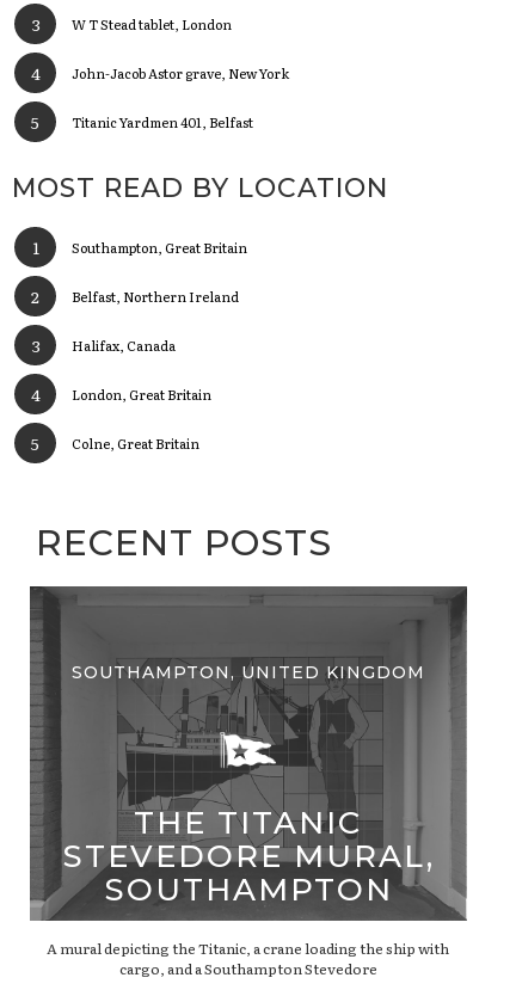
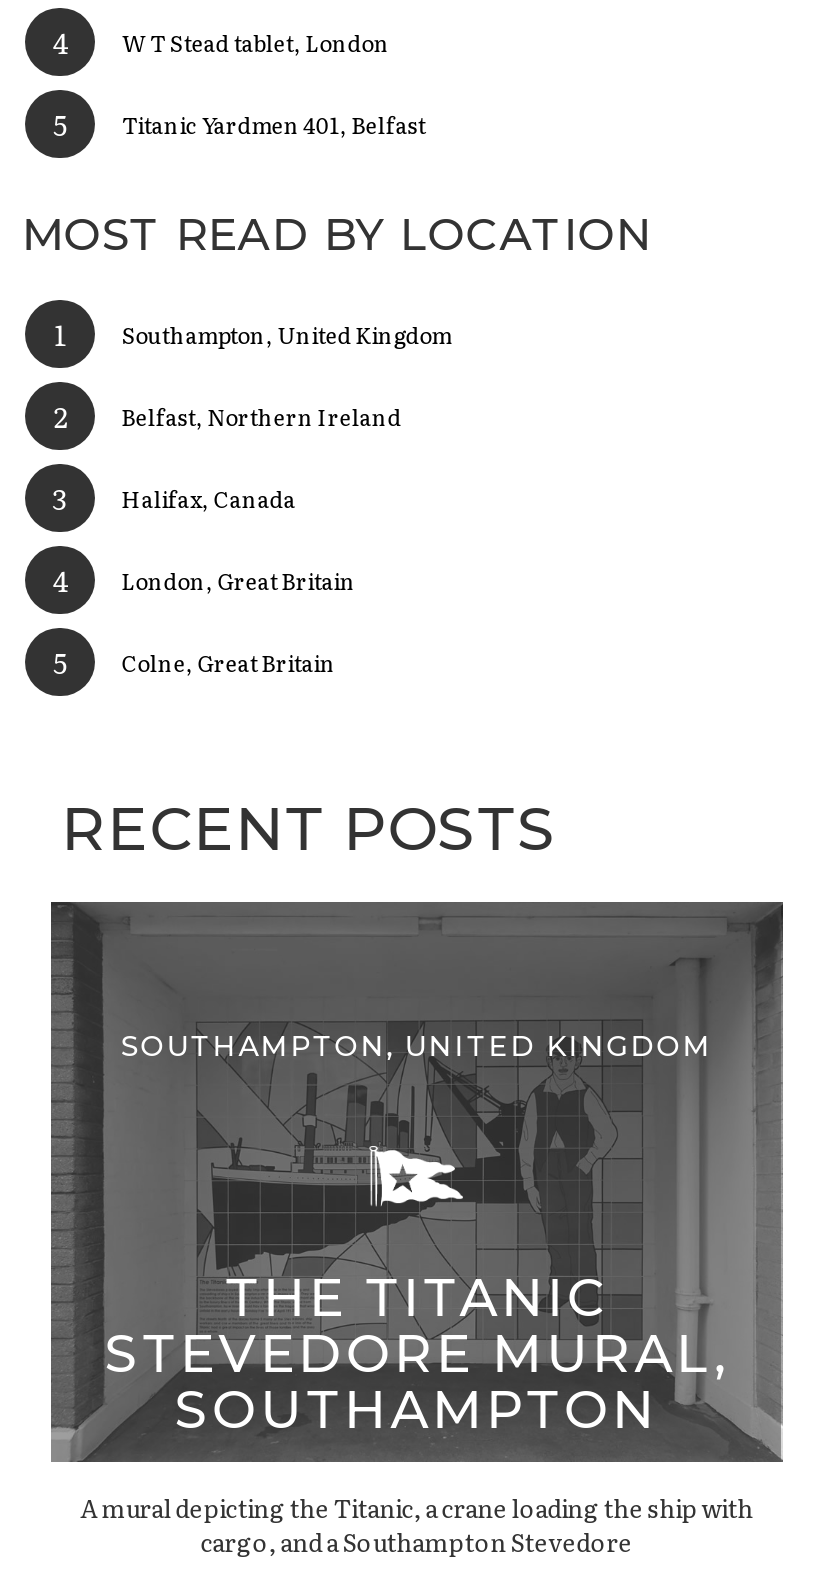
- John-Jacob Astor grave, New York

- Southampton, Great Britain
+ Southampton, United Kingdom
